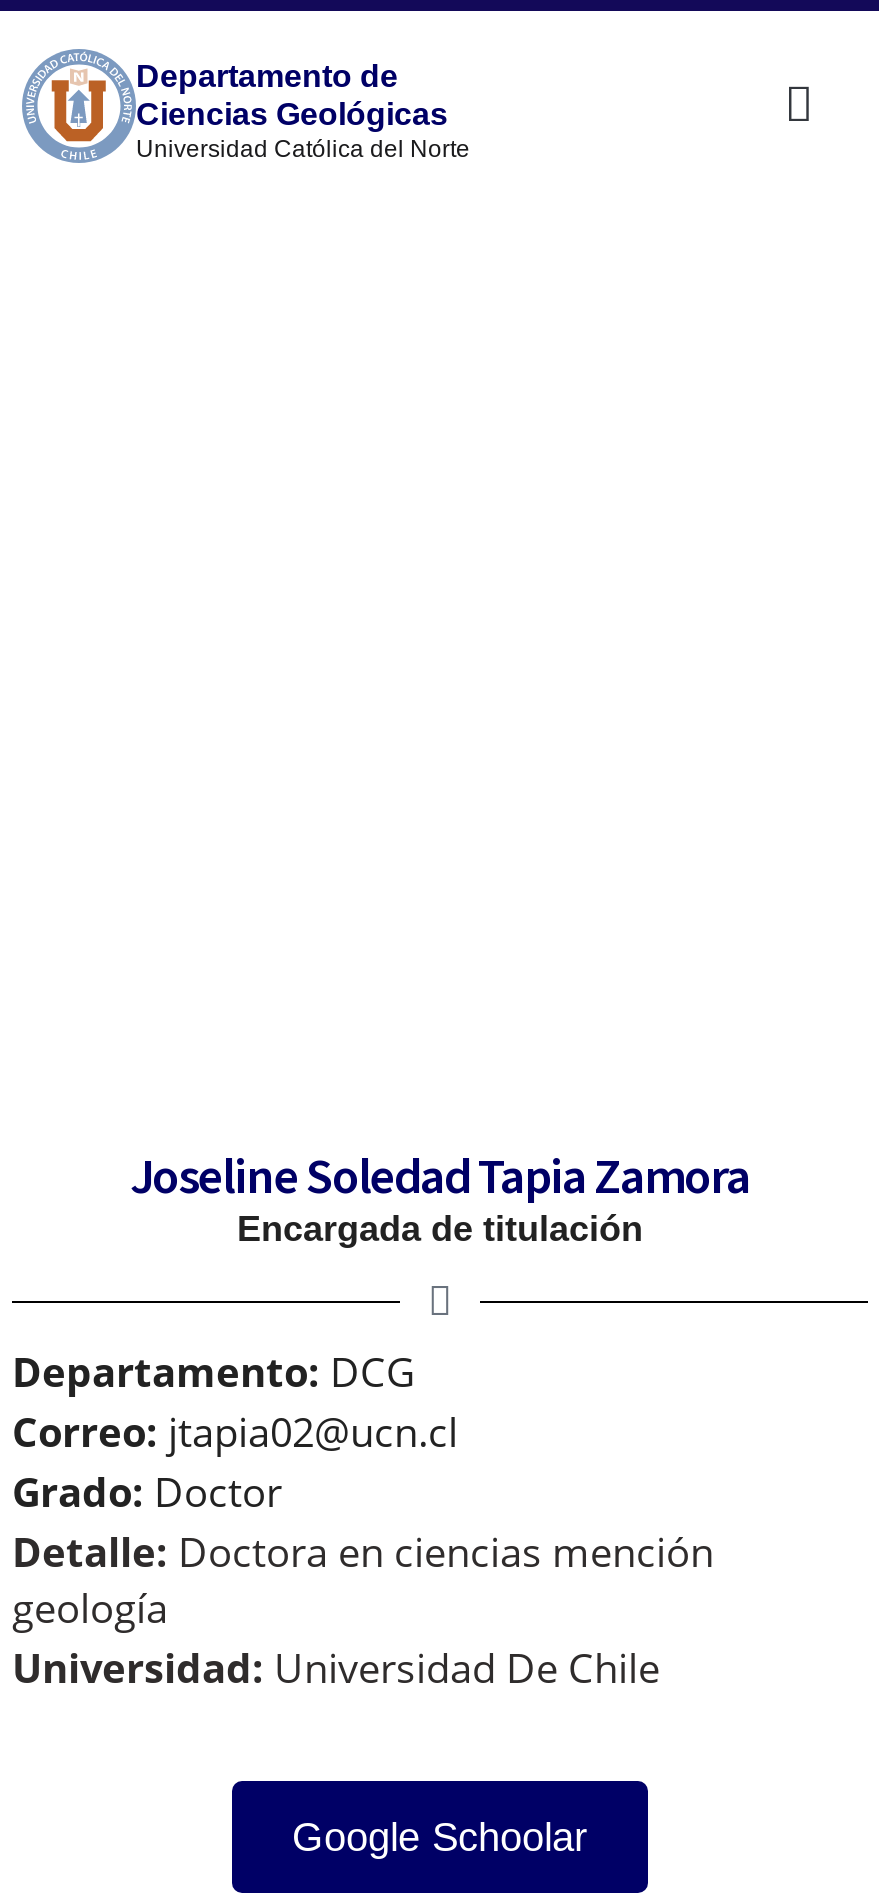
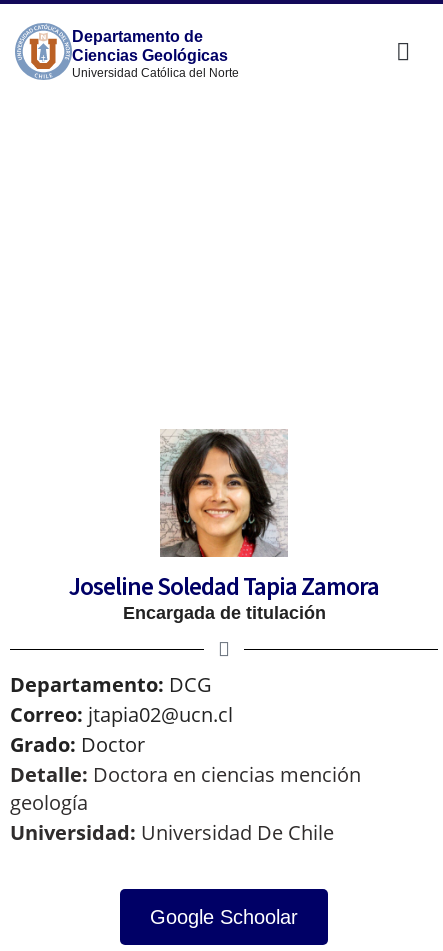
+ [image]
